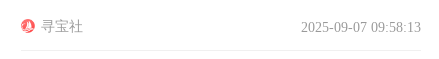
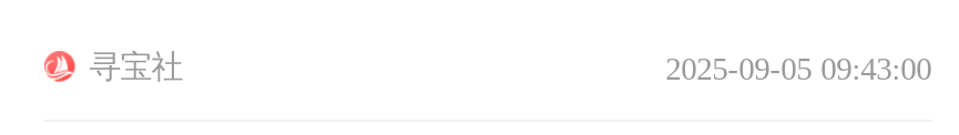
- 2025-09-07 09:58:13
+ 2025-09-05 09:43:00
